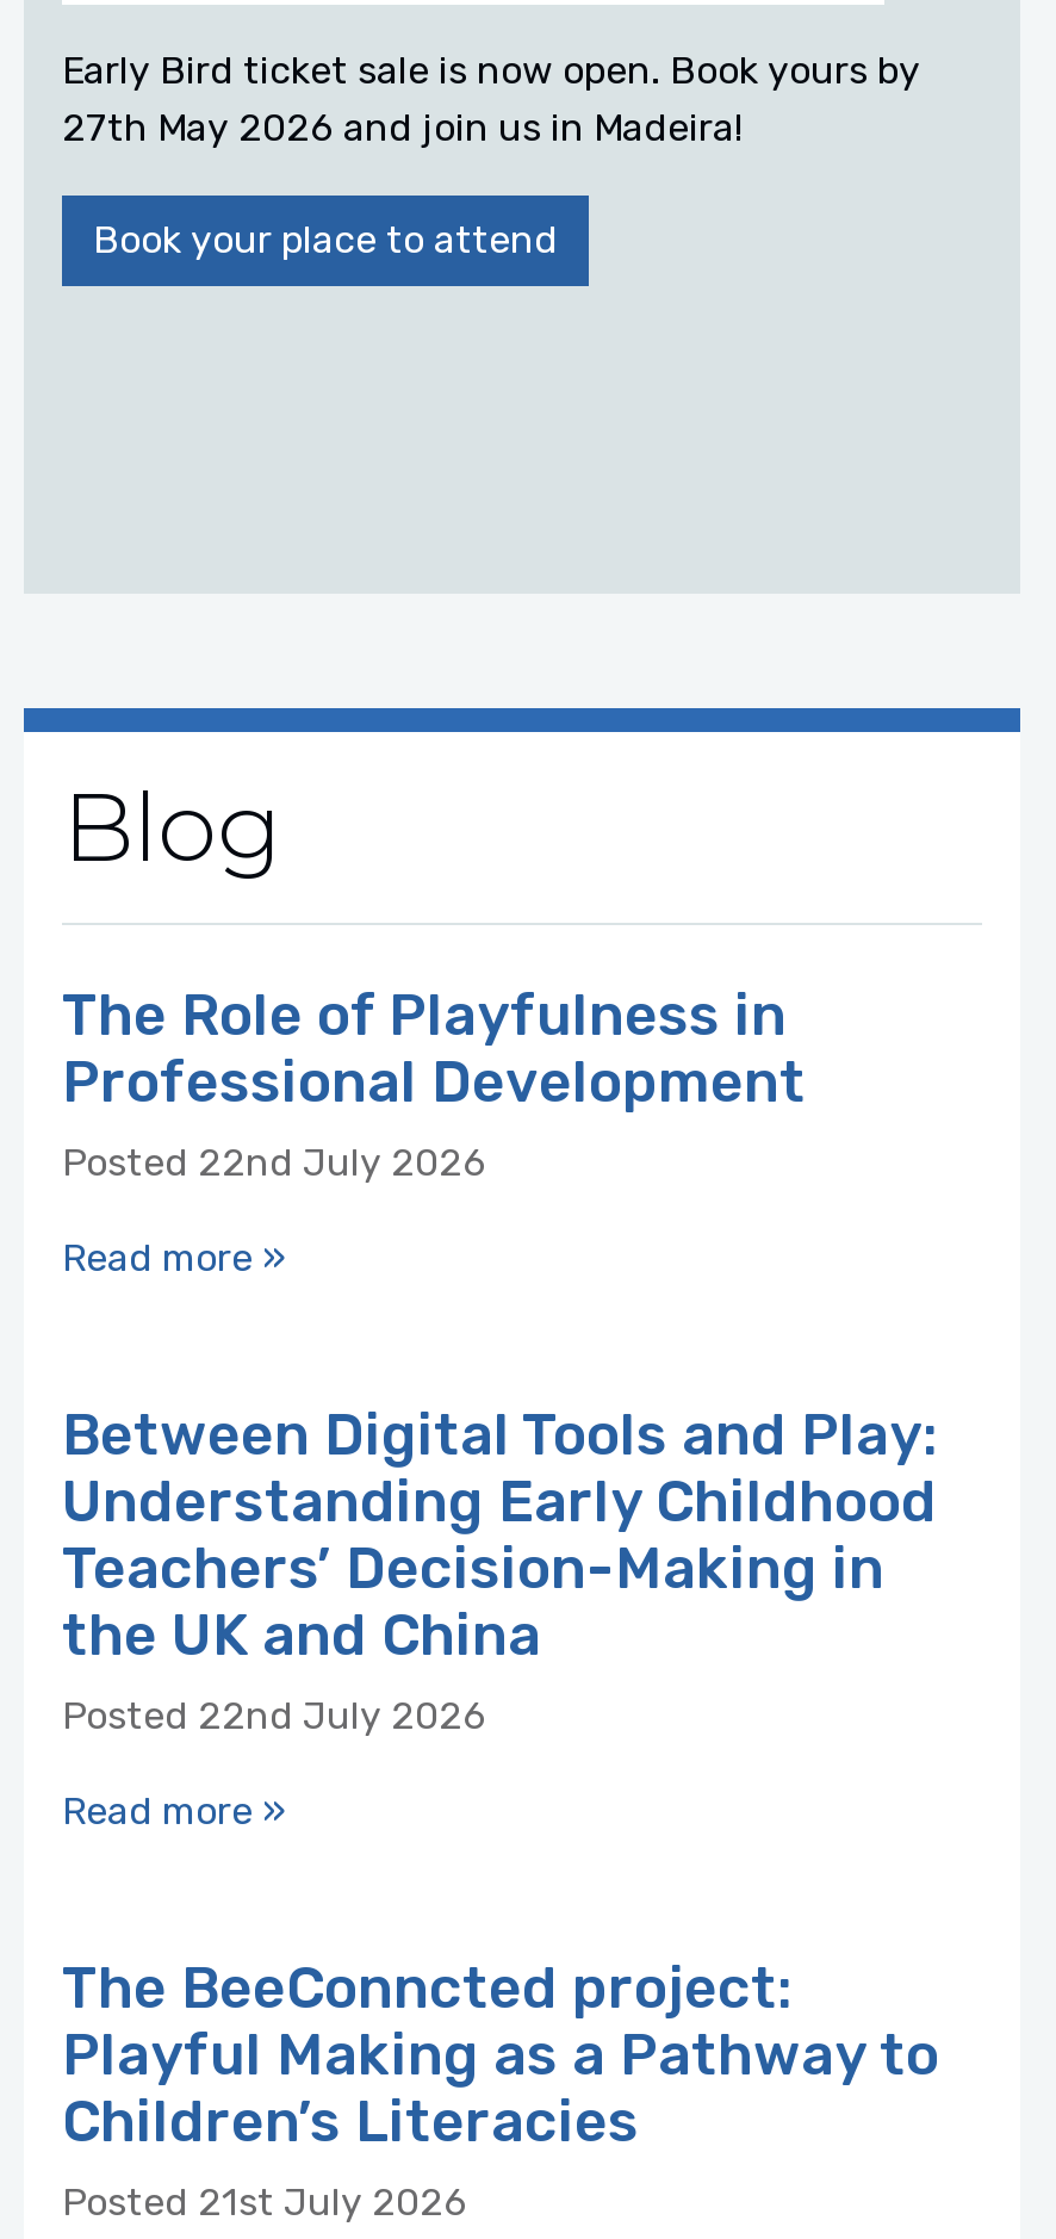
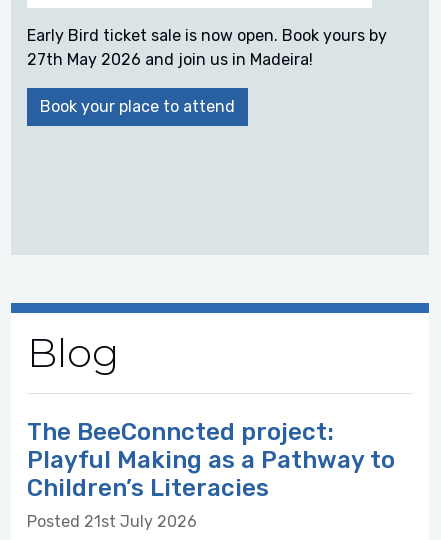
- The Role of Playfulness in
- Professional Development
- Posted 22nd July 2026
- Read more »
- Between Digital Tools and Play:
- Understanding Early Childhood
- Teachers’ Decision-Making in
- the UK and China
- Posted 22nd July 2026
- Read more »
